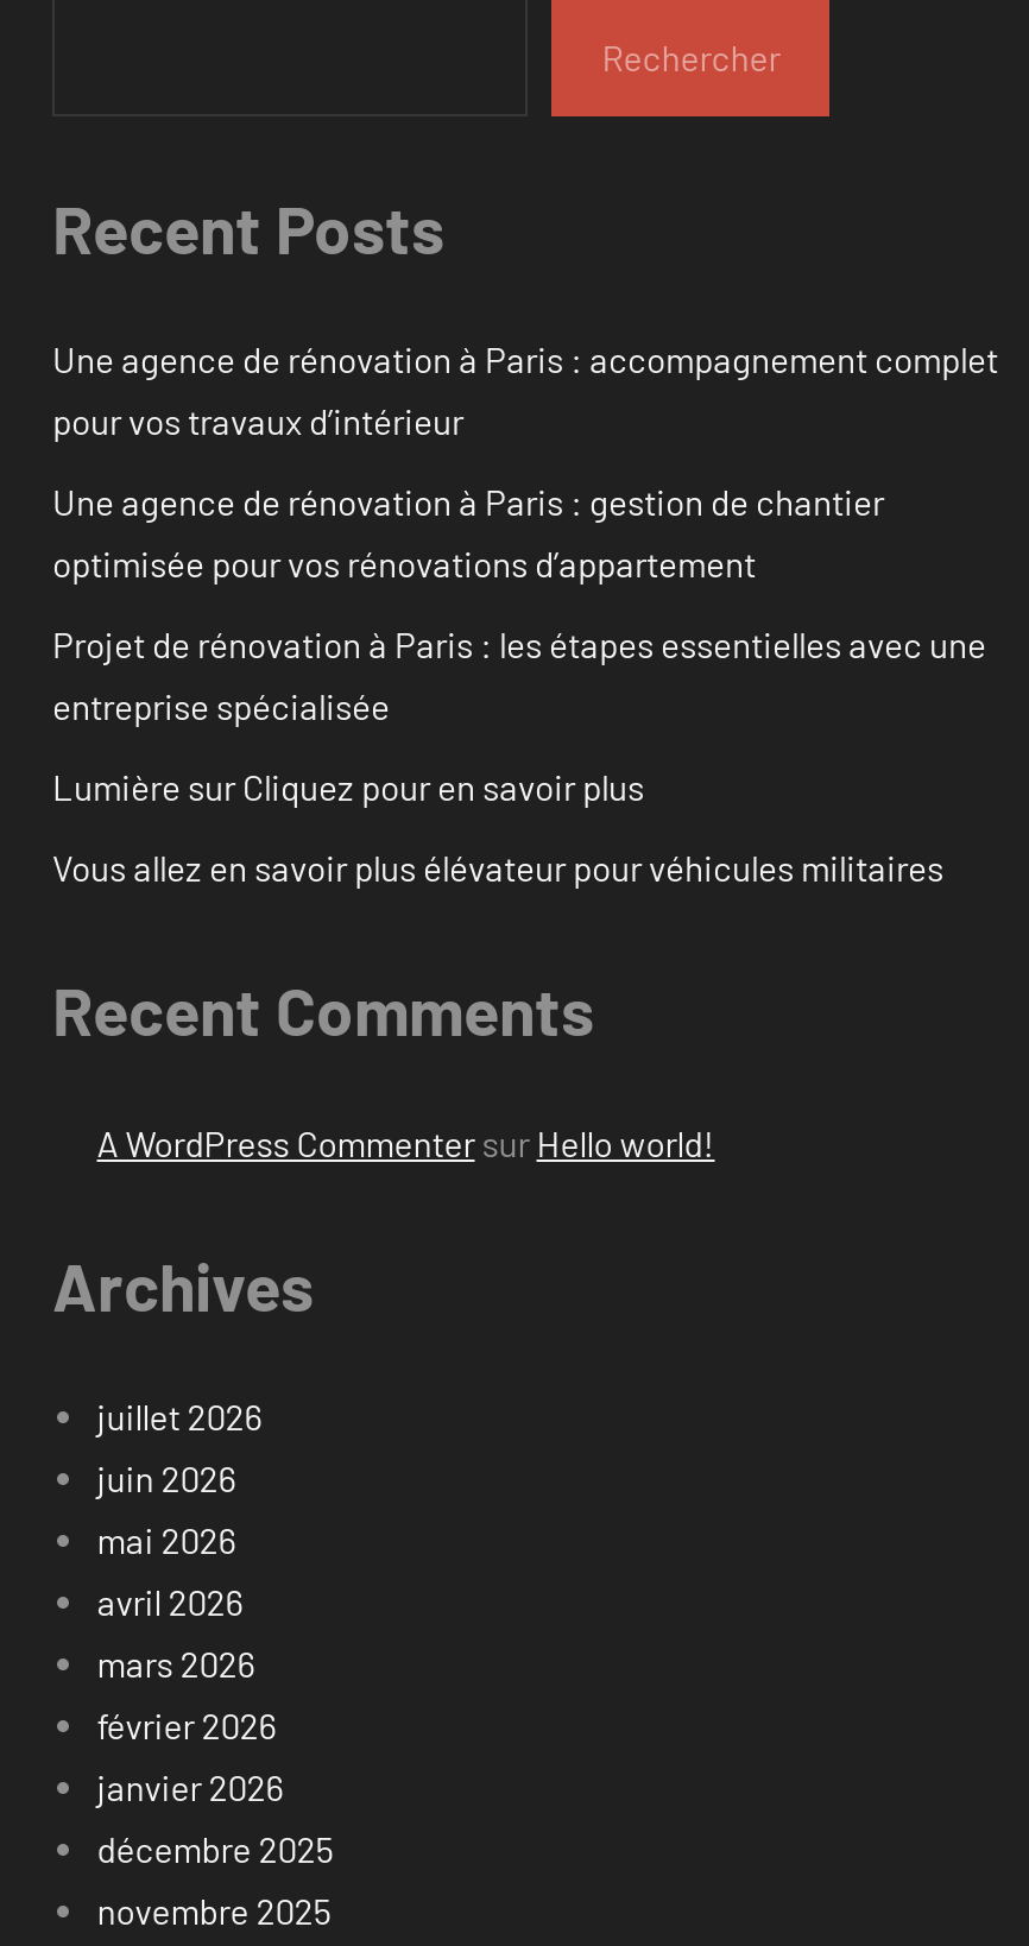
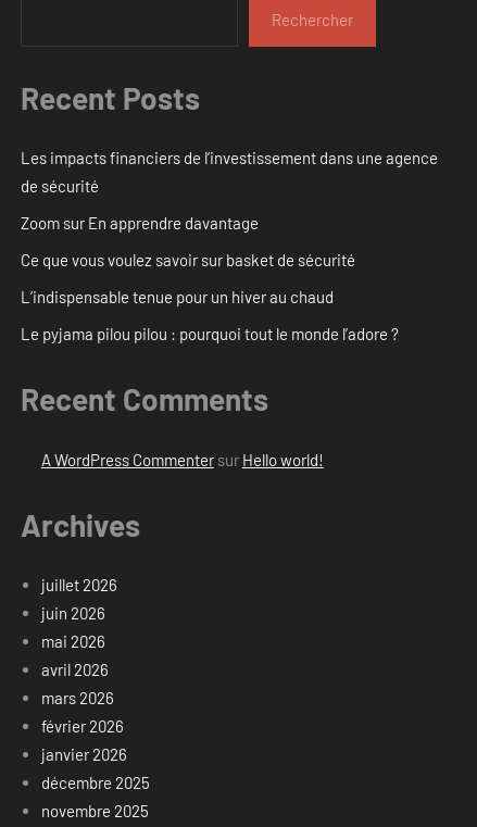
- Une agence de rénovation à Paris : accompagnement complet
- pour vos travaux d’intérieur
+ Les impacts financiers de l’investissement dans une agence
+ de sécurité

- Une agence de rénovation à Paris : gestion de chantier
- optimisée pour vos rénovations d’appartement
+ Zoom sur En apprendre davantage

- Projet de rénovation à Paris : les étapes essentielles avec une
- entreprise spécialisée
+ Ce que vous voulez savoir sur basket de sécurité

- Lumière sur Cliquez pour en savoir plus
+ L’indispensable tenue pour un hiver au chaud

- Vous allez en savoir plus élévateur pour véhicules militaires
+ Le pyjama pilou pilou : pourquoi tout le monde l’adore ?
